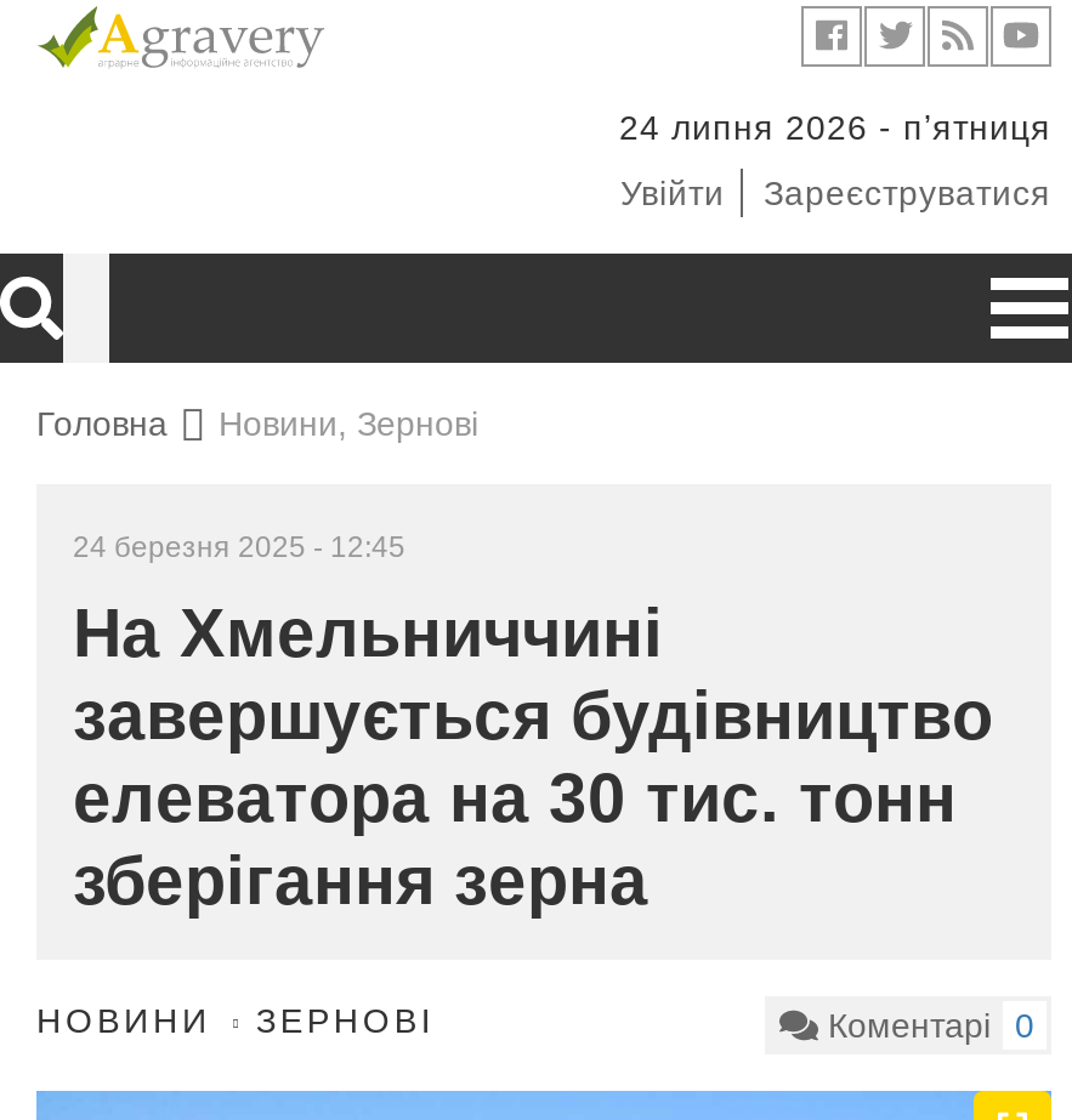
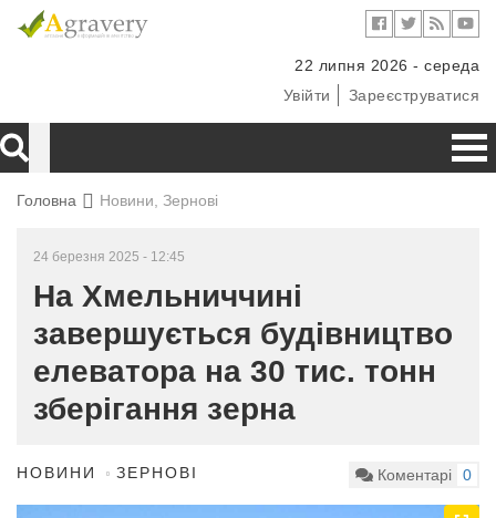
- 24 липня 2026 - пʼятниця
+ 22 липня 2026 - середа
